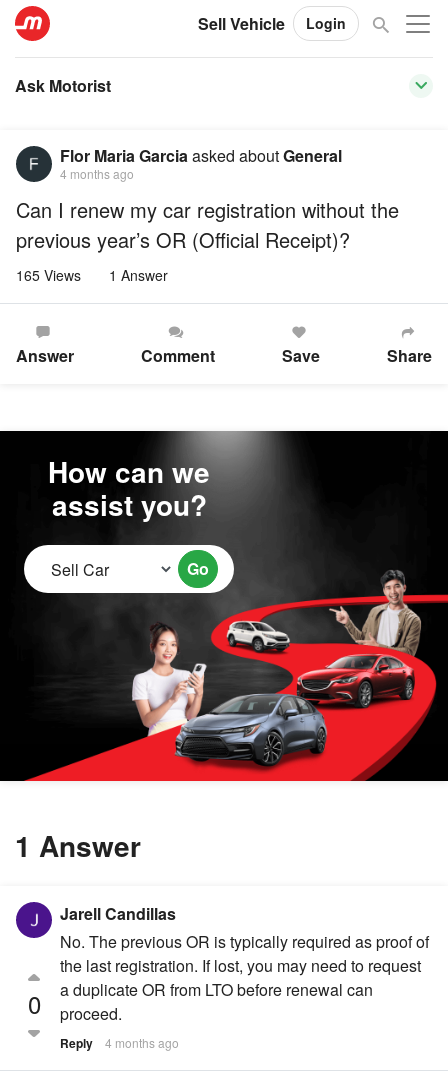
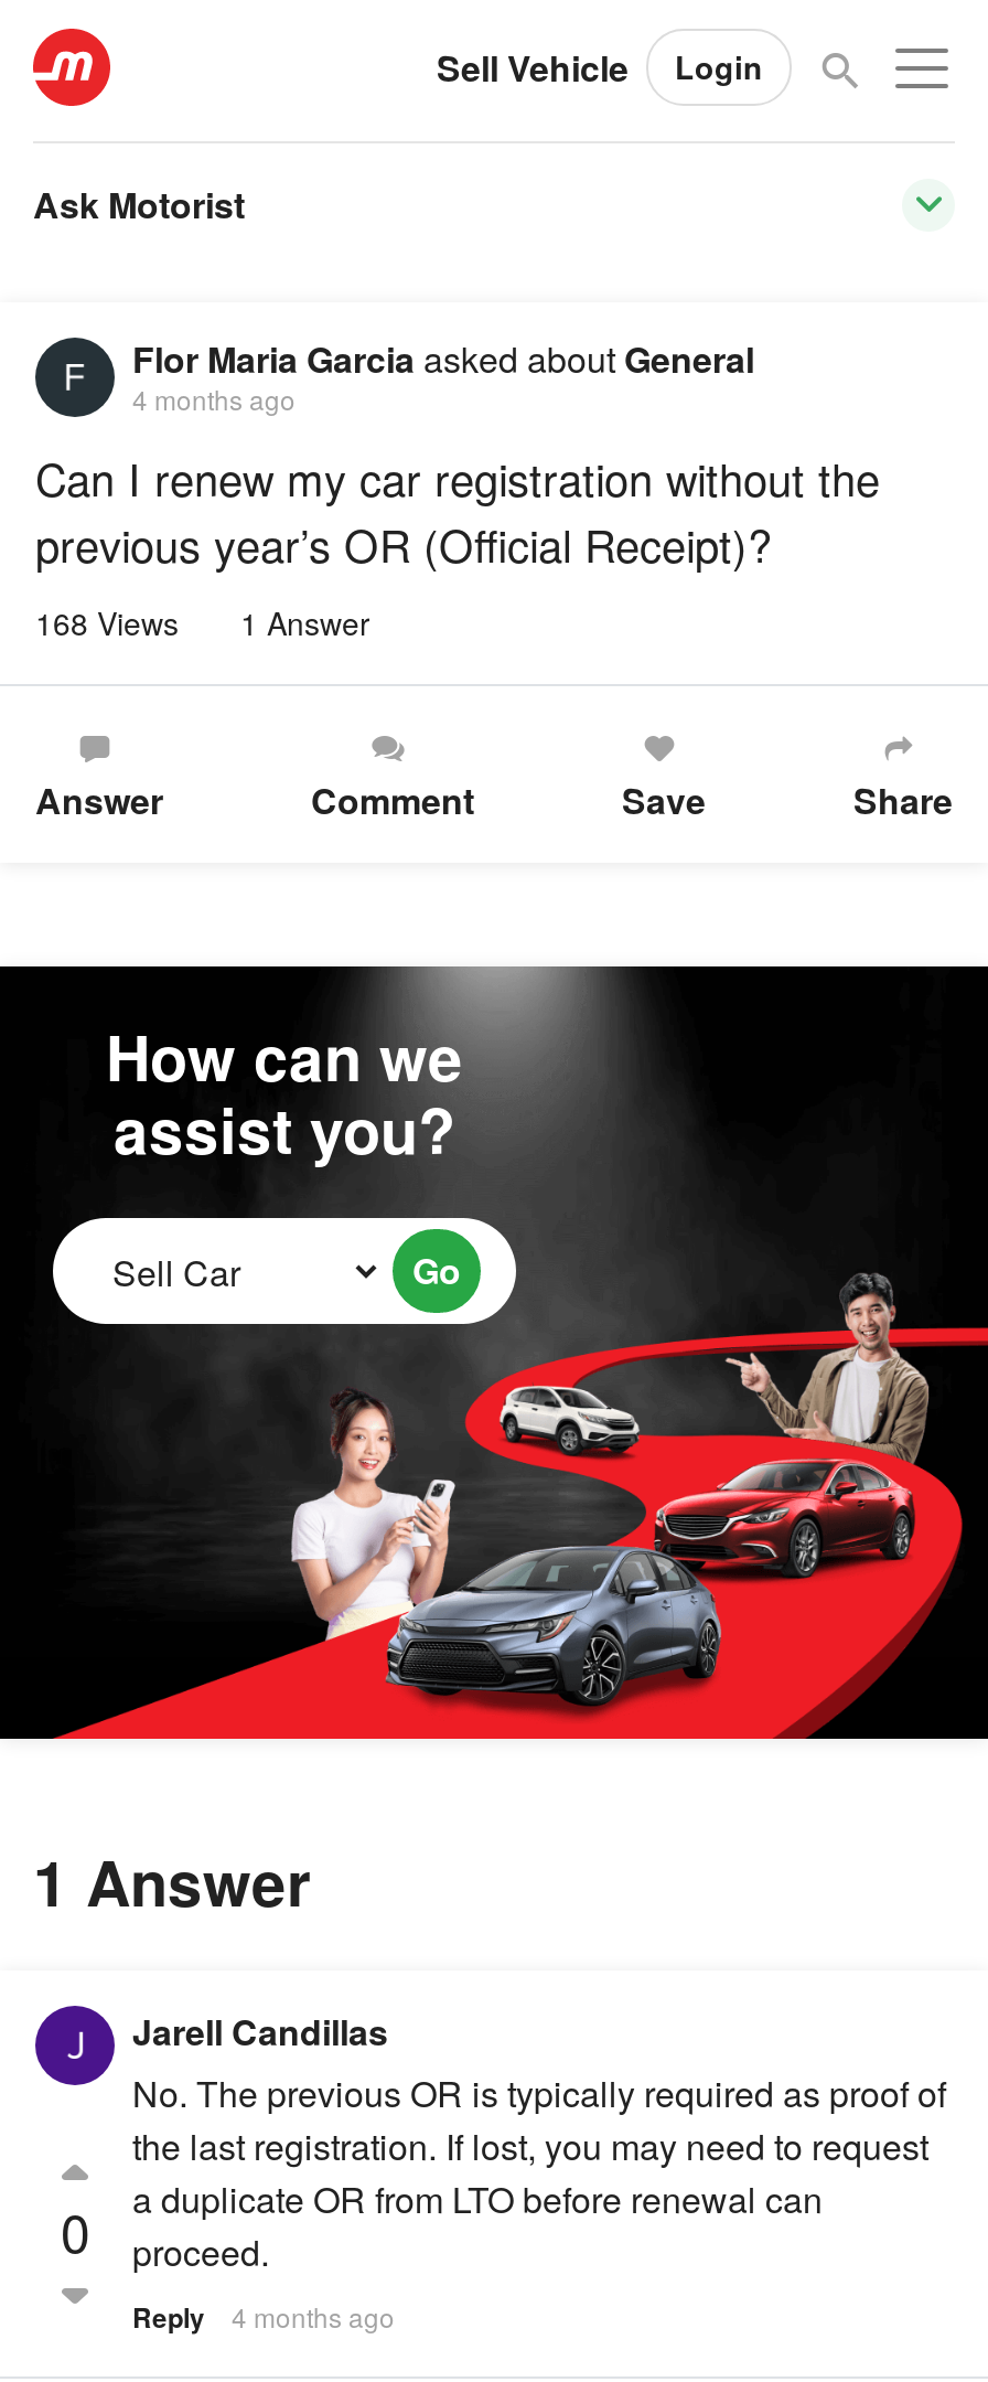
- 165 Views 1 Answer
+ 168 Views 1 Answer
